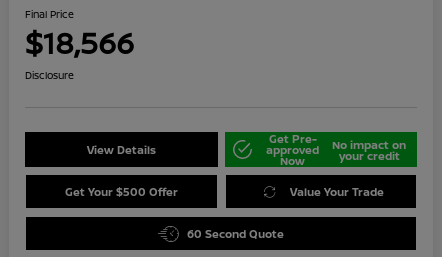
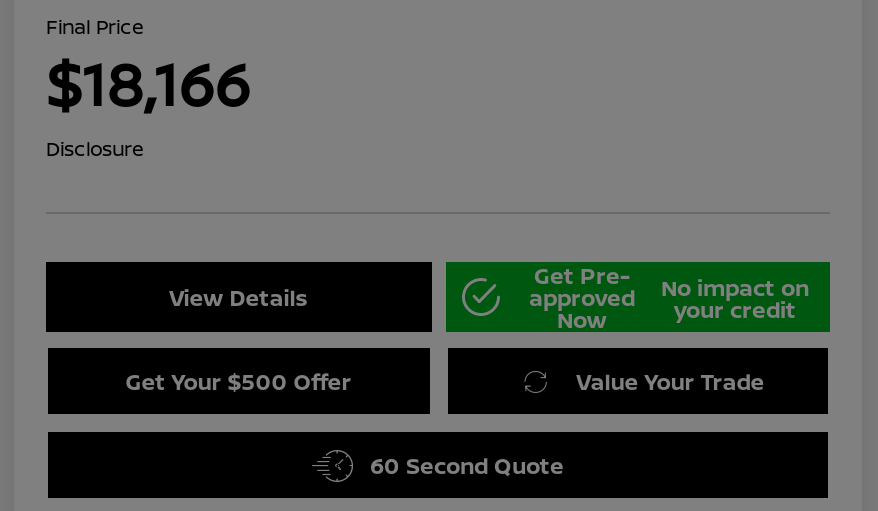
- $18,566
+ $18,166
